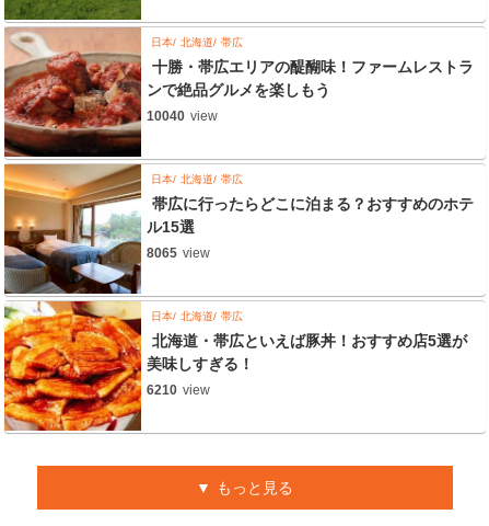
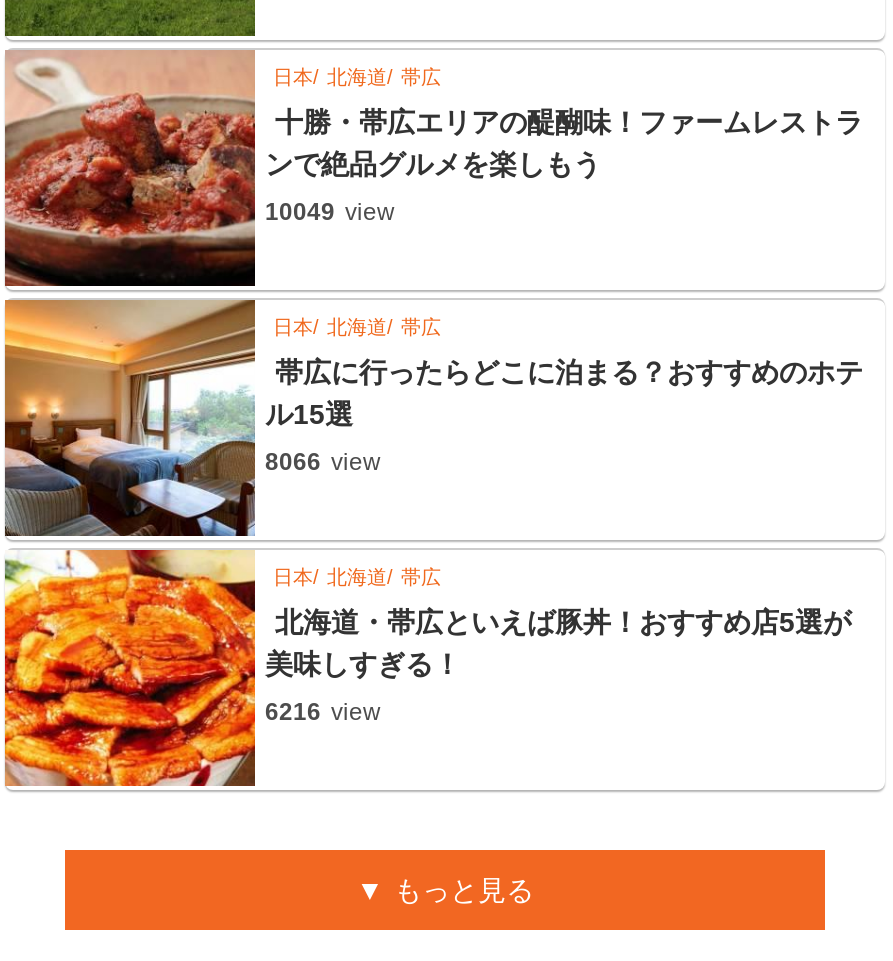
- 10040 view
+ 10049 view

- 8065 view
+ 8066 view

- 6210 view
+ 6216 view
